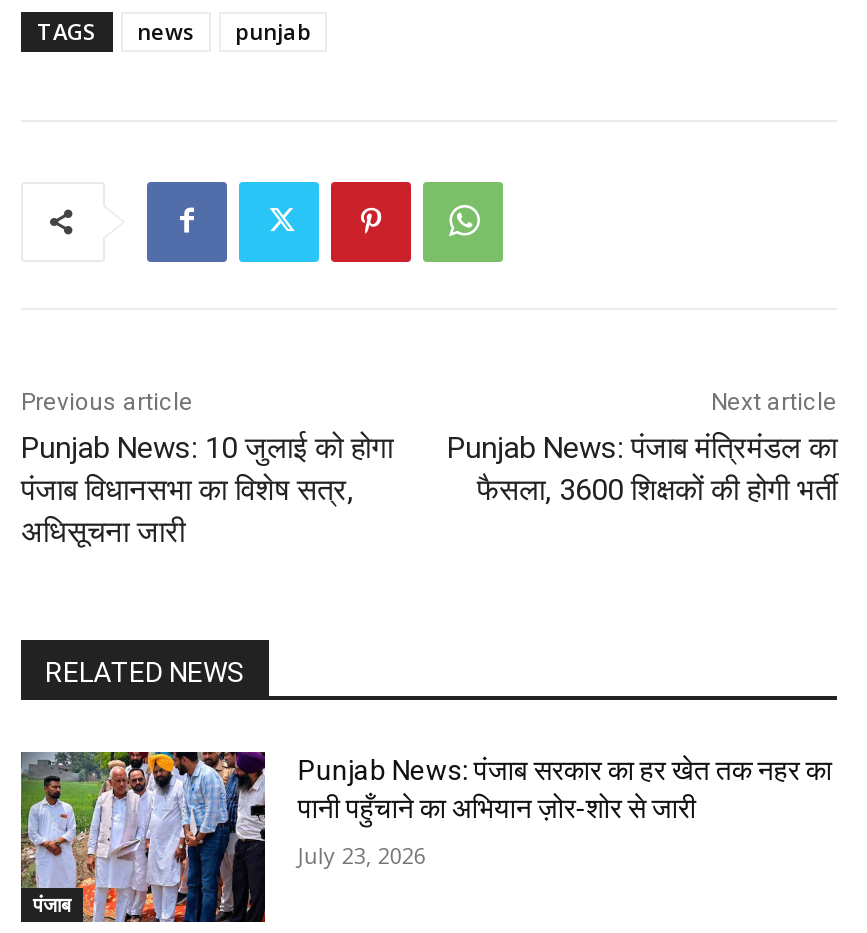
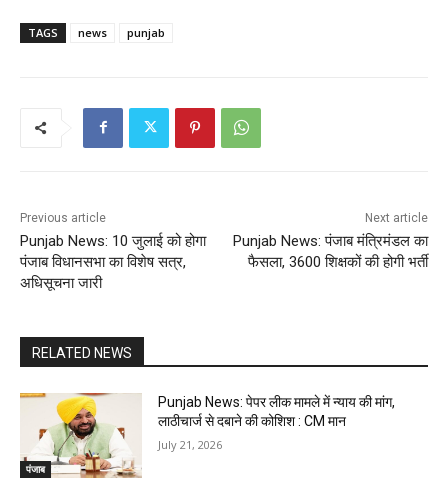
- [image]
- Punjab News: पंजाब सरकार का हर खेत तक नहर का
- पानी पहुँचाने का अभियान ज़ोर-शोर से जारी
+ [image]
+ Punjab News: पेपर लीक मामले में न्याय की मांग,
+ लाठीचार्ज से दबाने की कोशिश : CM मान

- July 23, 2026
+ July 21, 2026
